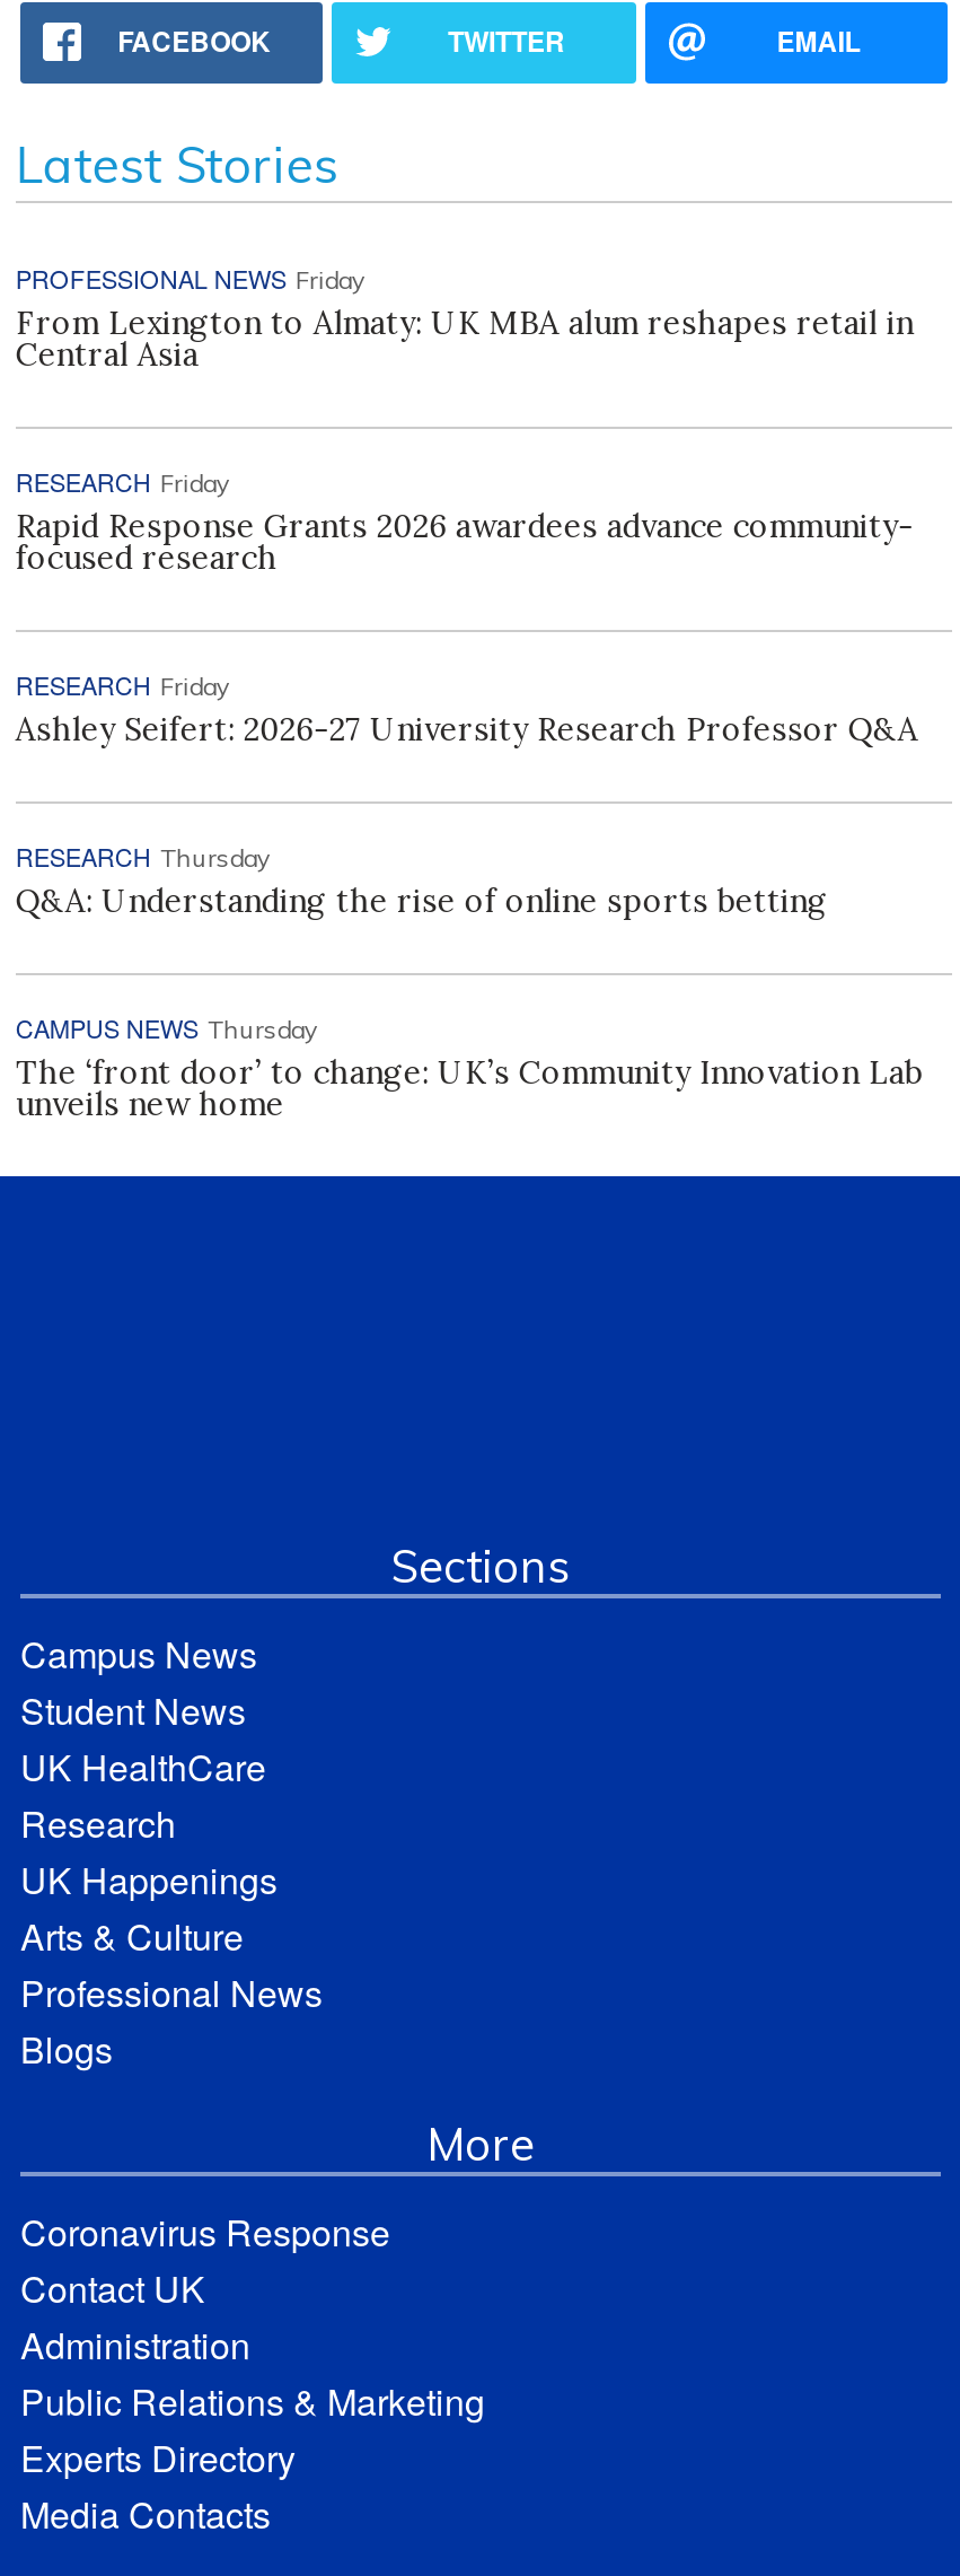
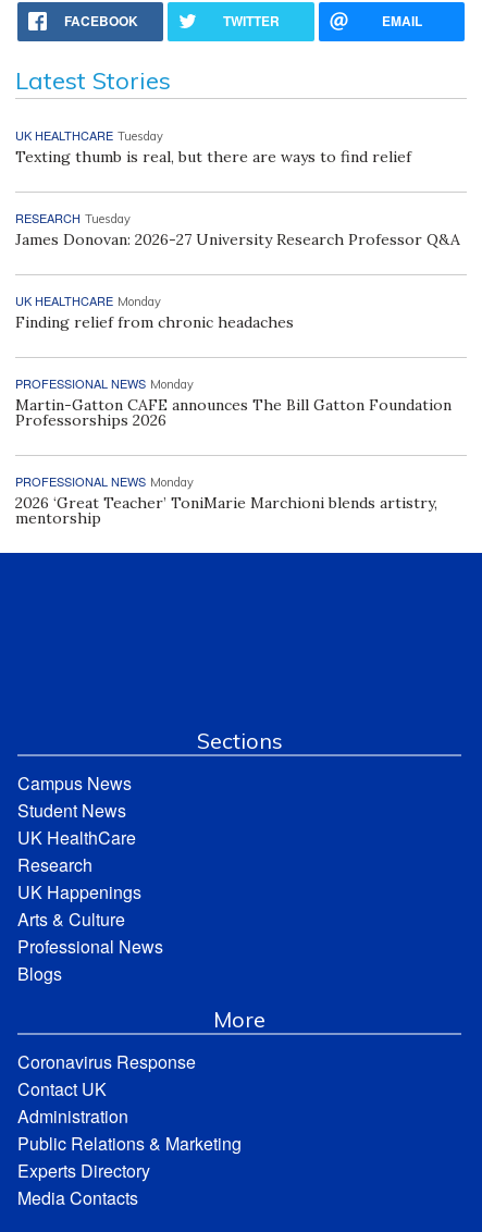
- PROFESSIONAL NEWS Friday
- From Lexington to Almaty: UK MBA alum reshapes retail in
- Central Asia
+ UK HEALTHCARE Tuesday
+ Texting thumb is real, but there are ways to find relief

- RESEARCH Friday
- Rapid Response Grants 2026 awardees advance community-
- focused research
+ RESEARCH Tuesday
+ James Donovan: 2026-27 University Research Professor Q&A

- RESEARCH Friday
- Ashley Seifert: 2026-27 University Research Professor Q&A
+ UK HEALTHCARE Monday
+ Finding relief from chronic headaches

- RESEARCH Thursday
- Q&A: Understanding the rise of online sports betting
+ PROFESSIONAL NEWS Monday
+ Martin-Gatton CAFE announces The Bill Gatton Foundation
+ Professorships 2026

- CAMPUS NEWS Thursday
- The ‘front door’ to change: UK’s Community Innovation Lab
- unveils new home
+ PROFESSIONAL NEWS Monday
+ 2026 ‘Great Teacher’ ToniMarie Marchioni blends artistry,
+ mentorship
